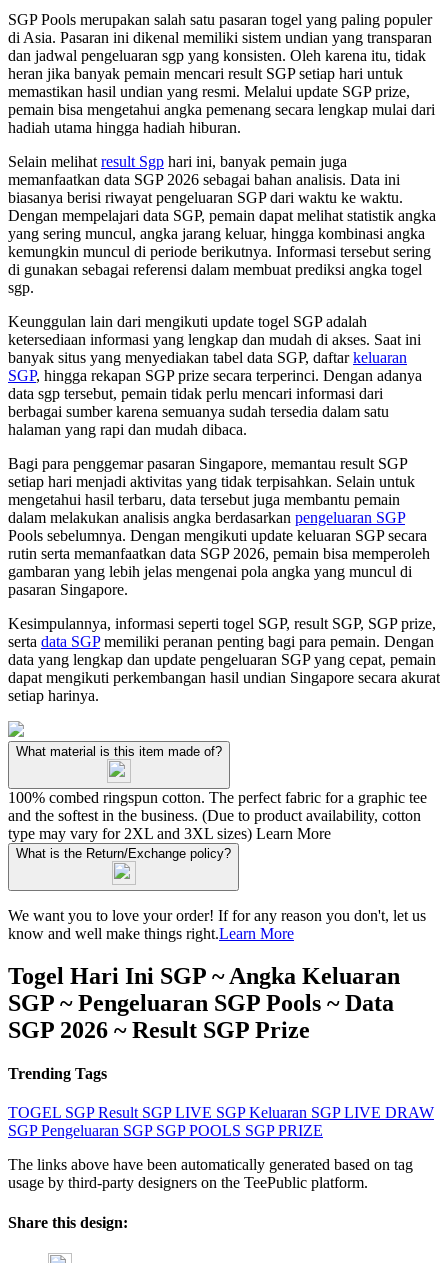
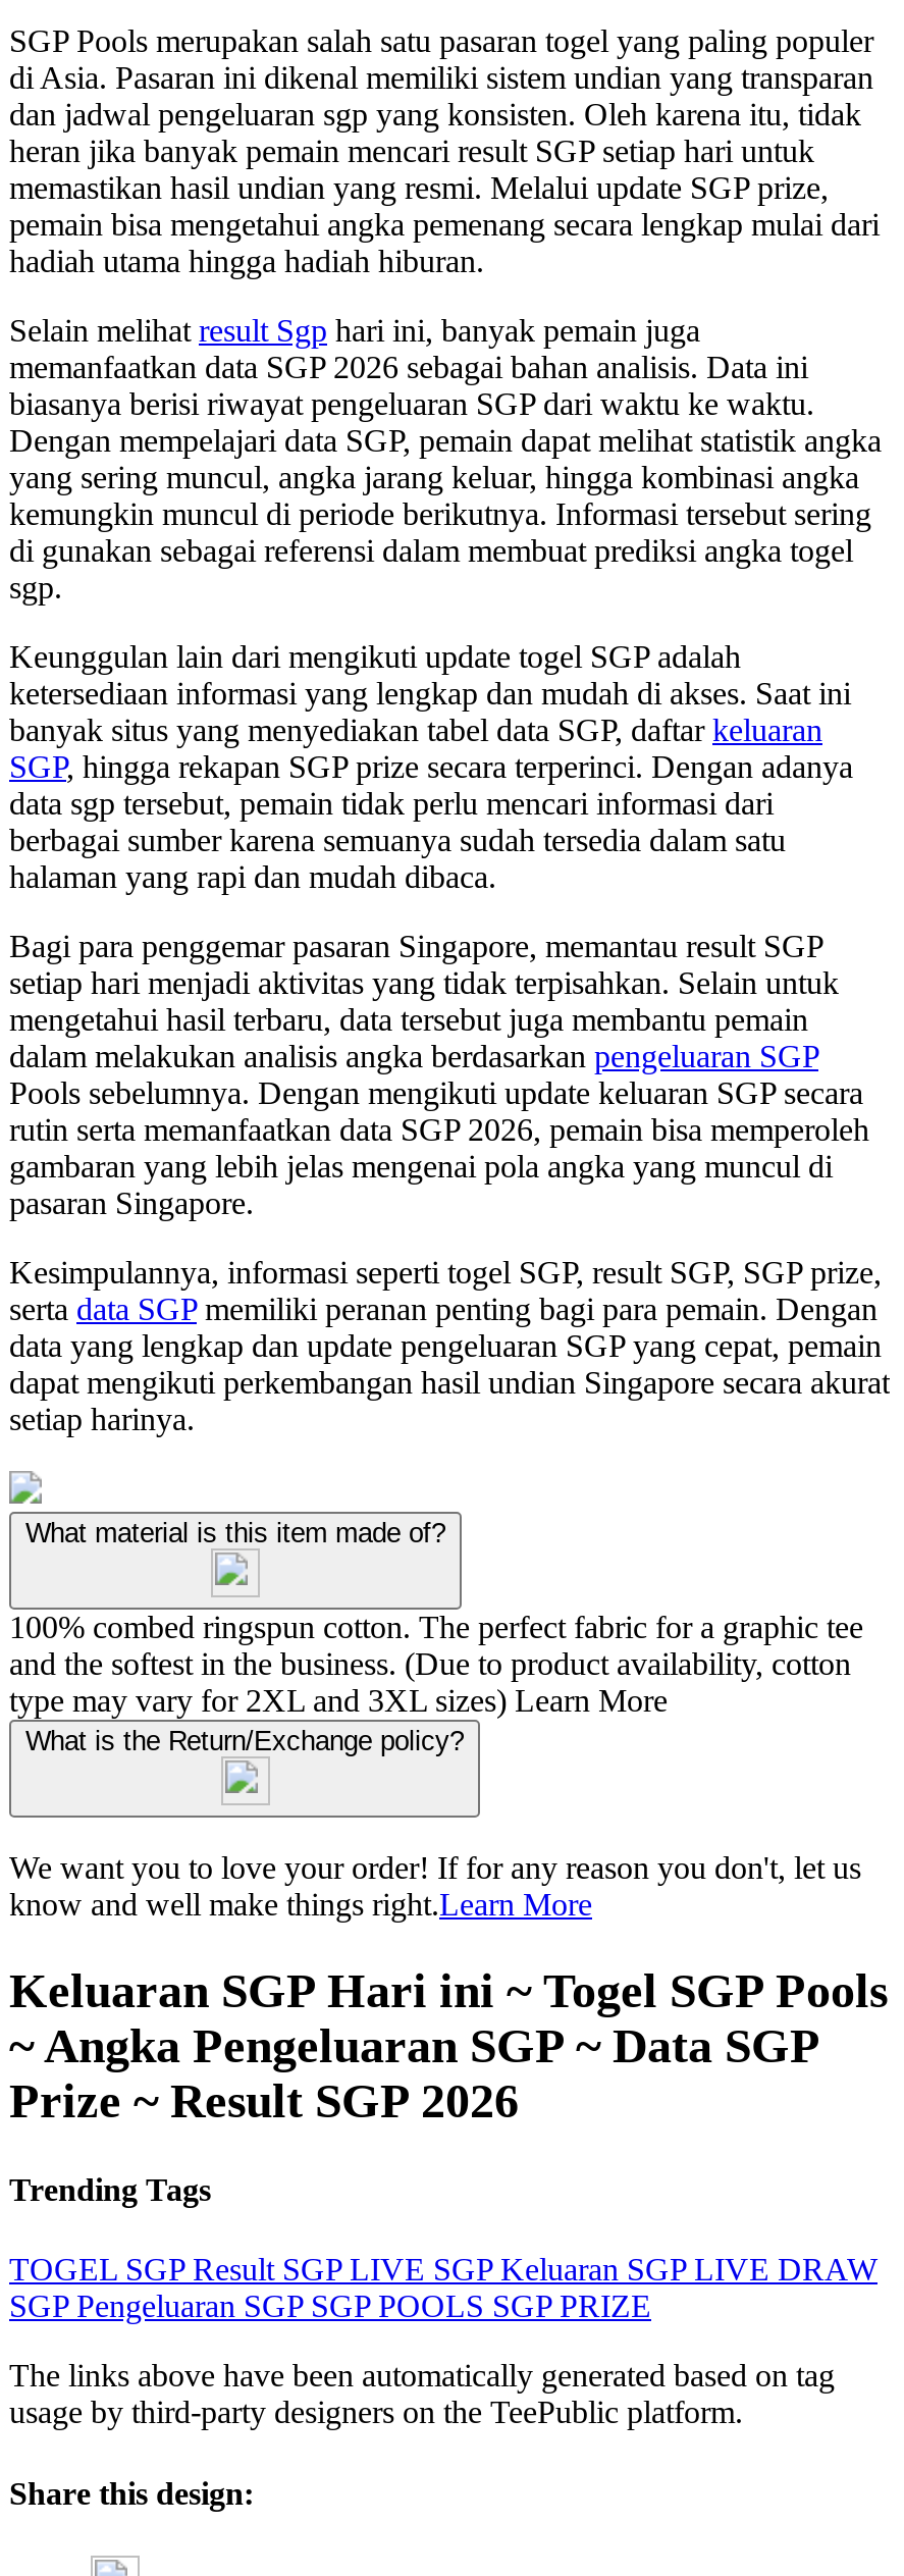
- Togel Hari Ini SGP ~ Angka Keluaran
- SGP ~ Pengeluaran SGP Pools ~ Data
- SGP 2026 ~ Result SGP Prize
+ Keluaran SGP Hari ini ~ Togel SGP Pools
+ ~ Angka Pengeluaran SGP ~ Data SGP
+ Prize ~ Result SGP 2026
